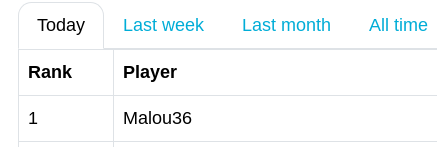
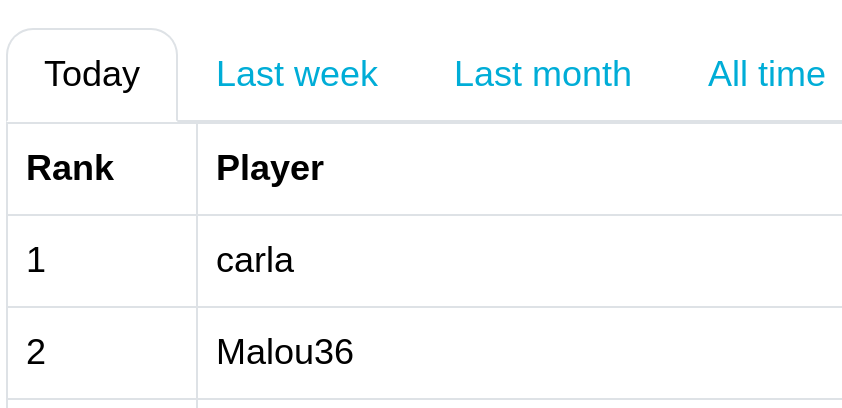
+ carla
+ 2
